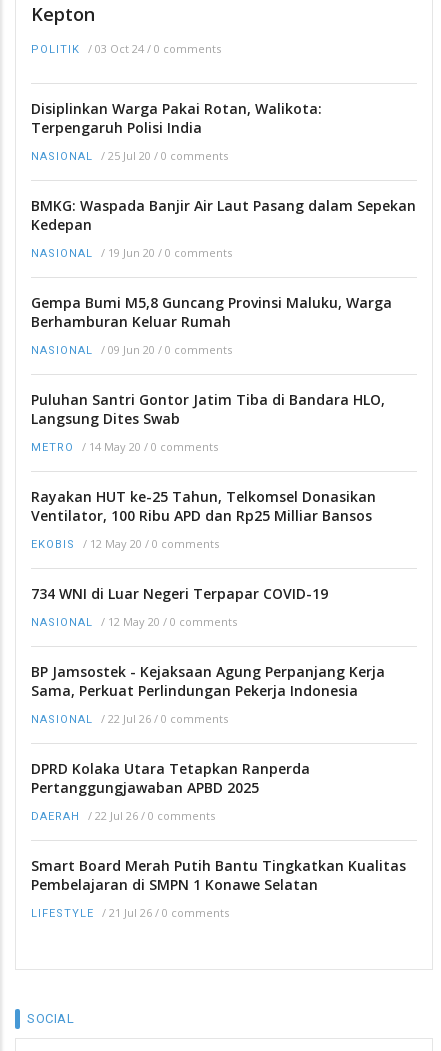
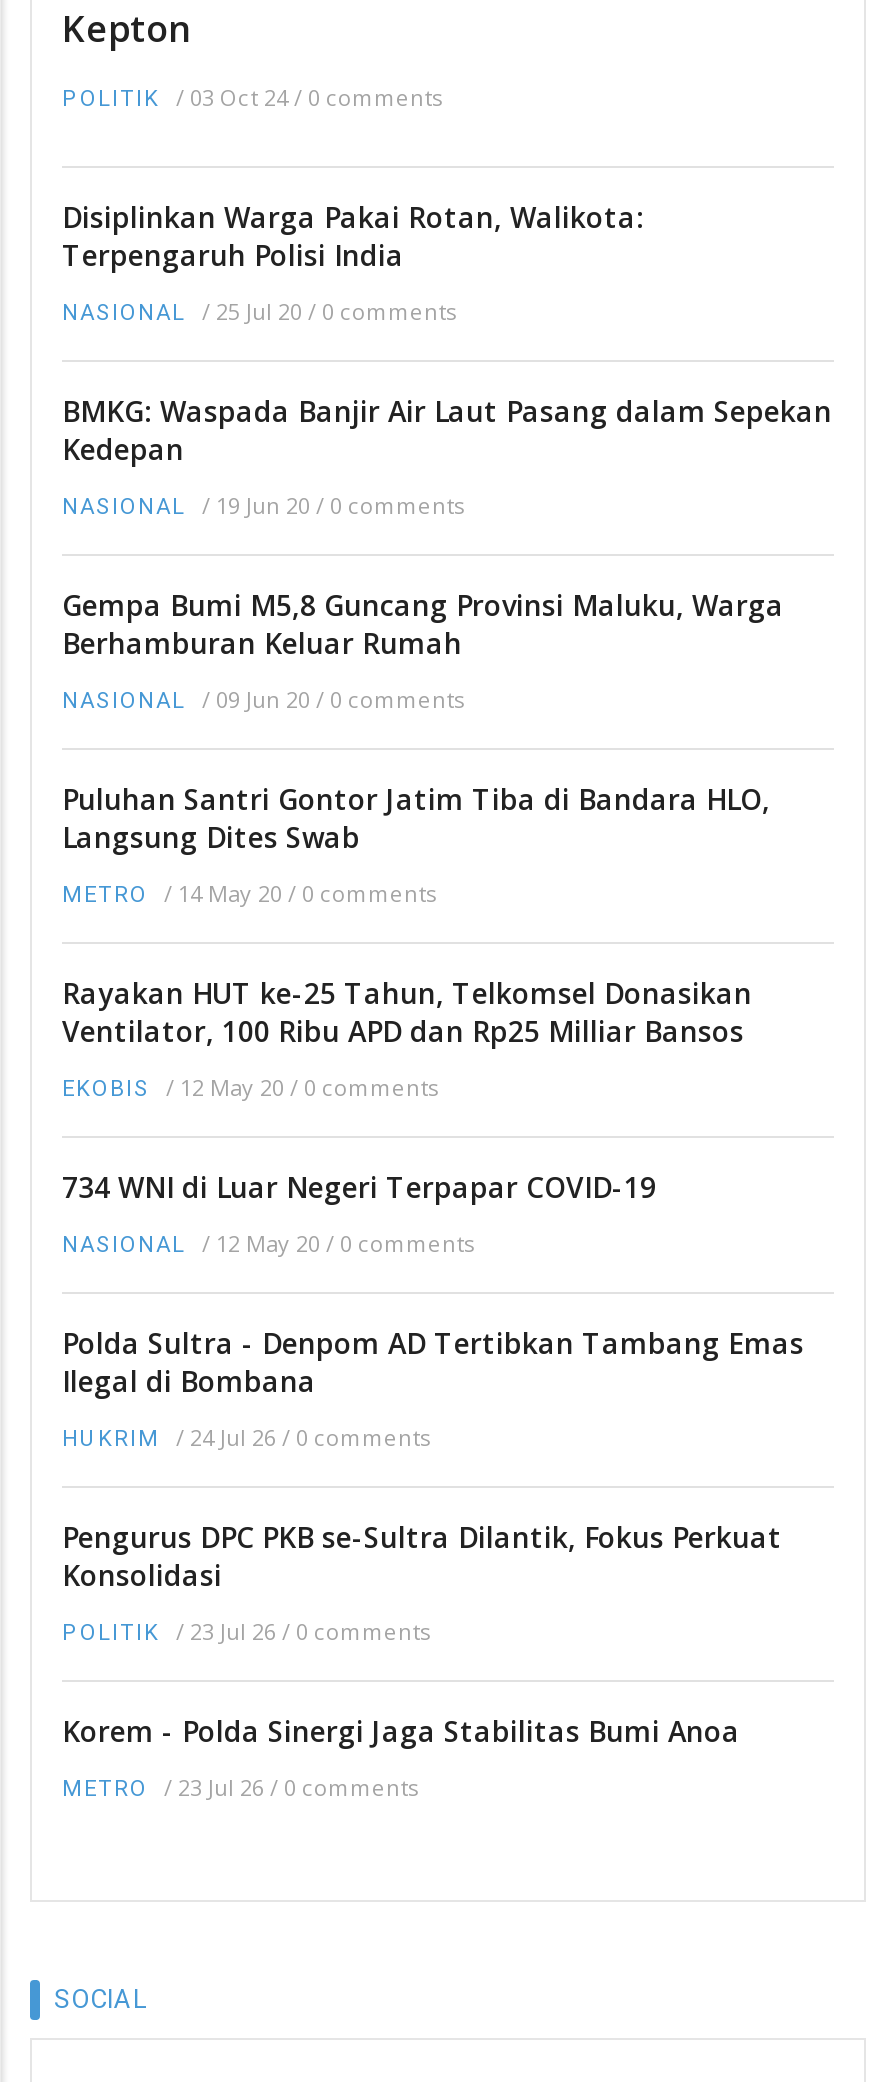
- BP Jamsostek - Kejaksaan Agung Perpanjang Kerja
- Sama, Perkuat Perlindungan Pekerja Indonesia
+ Polda Sultra - Denpom AD Tertibkan Tambang Emas
+ Ilegal di Bombana

- NASIONAL / 22 Jul 26 / 0 comments
+ HUKRIM / 24 Jul 26 / 0 comments

- DPRD Kolaka Utara Tetapkan Ranperda
- Pertanggungjawaban APBD 2025
+ Pengurus DPC PKB se-Sultra Dilantik, Fokus Perkuat
+ Konsolidasi

- DAERAH / 22 Jul 26 / 0 comments
+ POLITIK / 23 Jul 26 / 0 comments

- Smart Board Merah Putih Bantu Tingkatkan Kualitas
- Pembelajaran di SMPN 1 Konawe Selatan
+ Korem - Polda Sinergi Jaga Stabilitas Bumi Anoa

- LIFESTYLE / 21 Jul 26 / 0 comments
+ METRO / 23 Jul 26 / 0 comments
